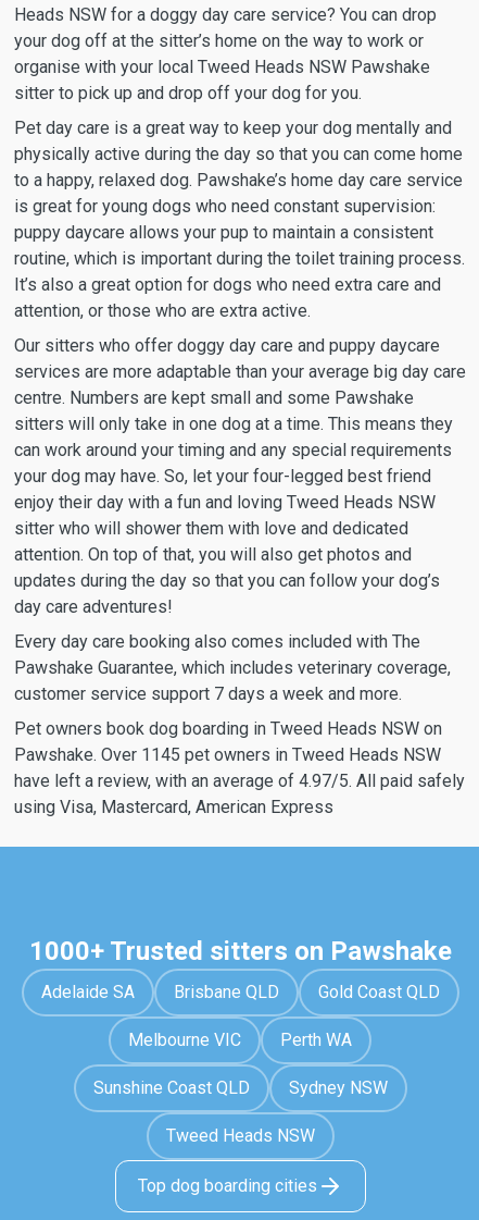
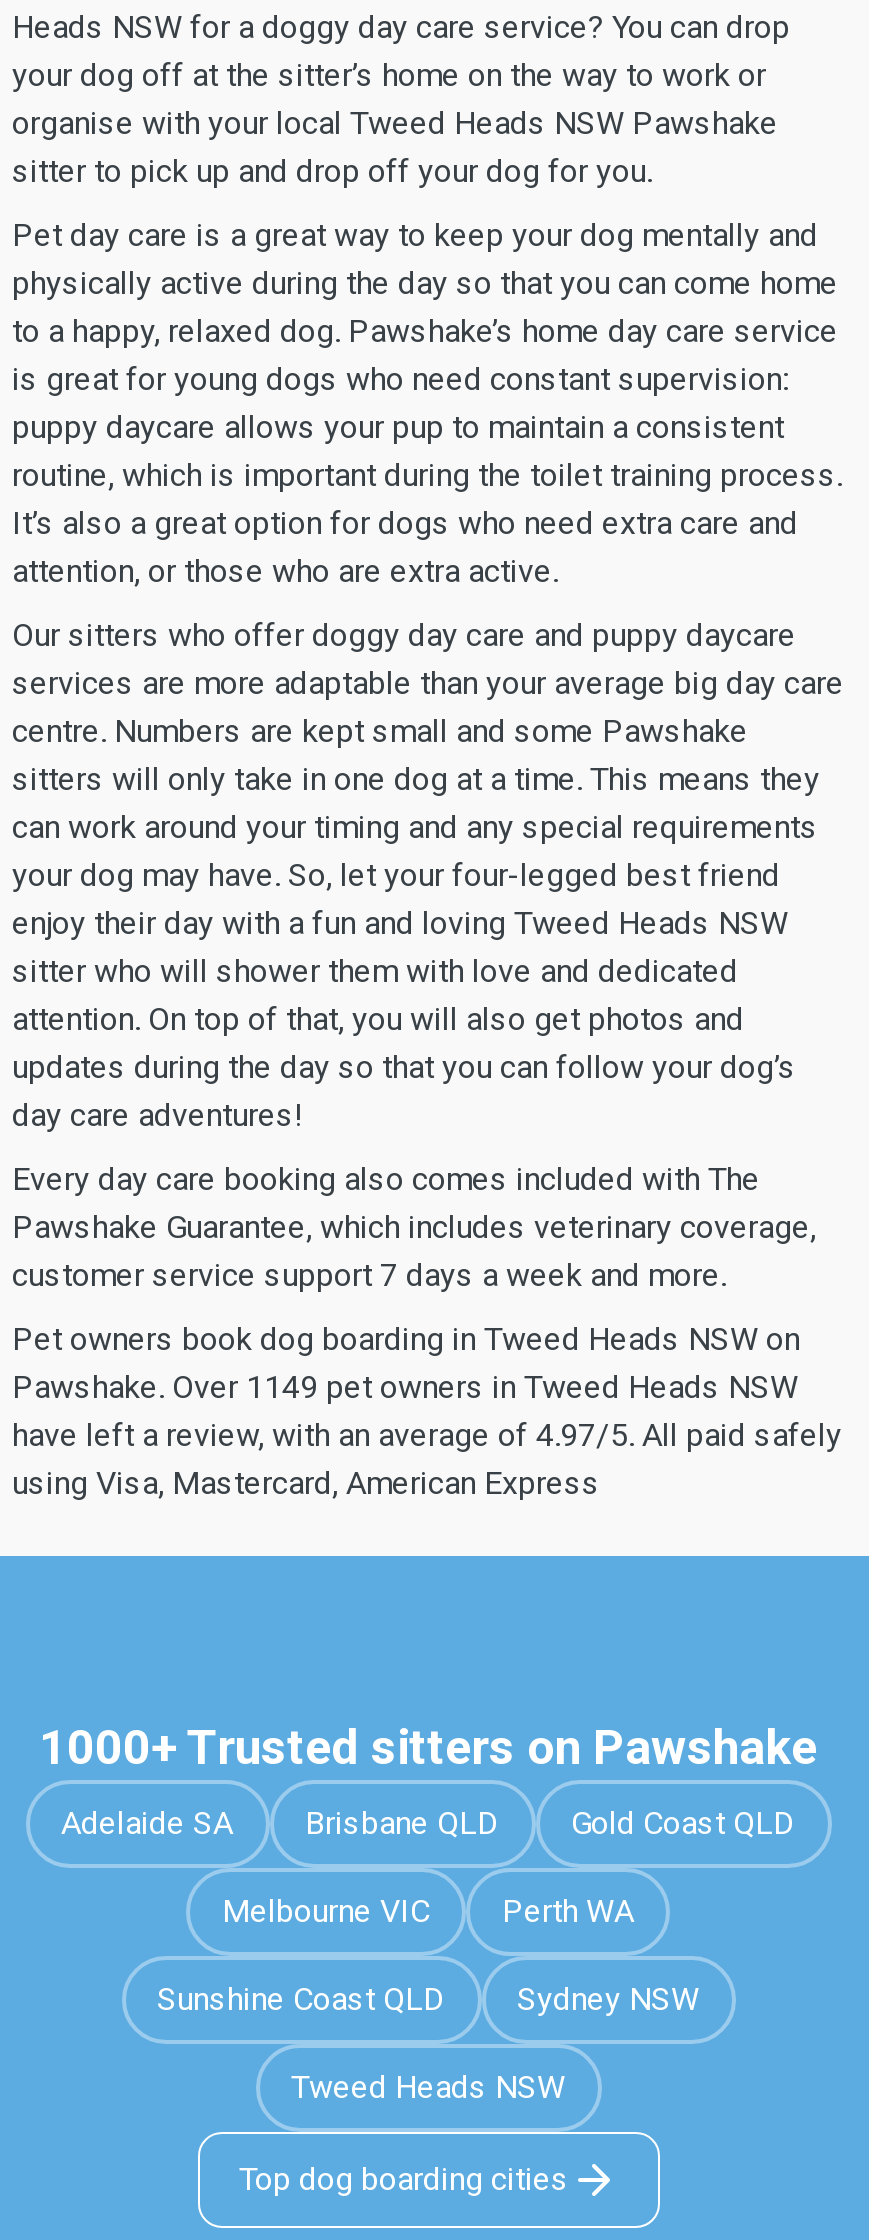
- Pawshake. Over 1145 pet owners in Tweed Heads NSW
+ Pawshake. Over 1149 pet owners in Tweed Heads NSW
